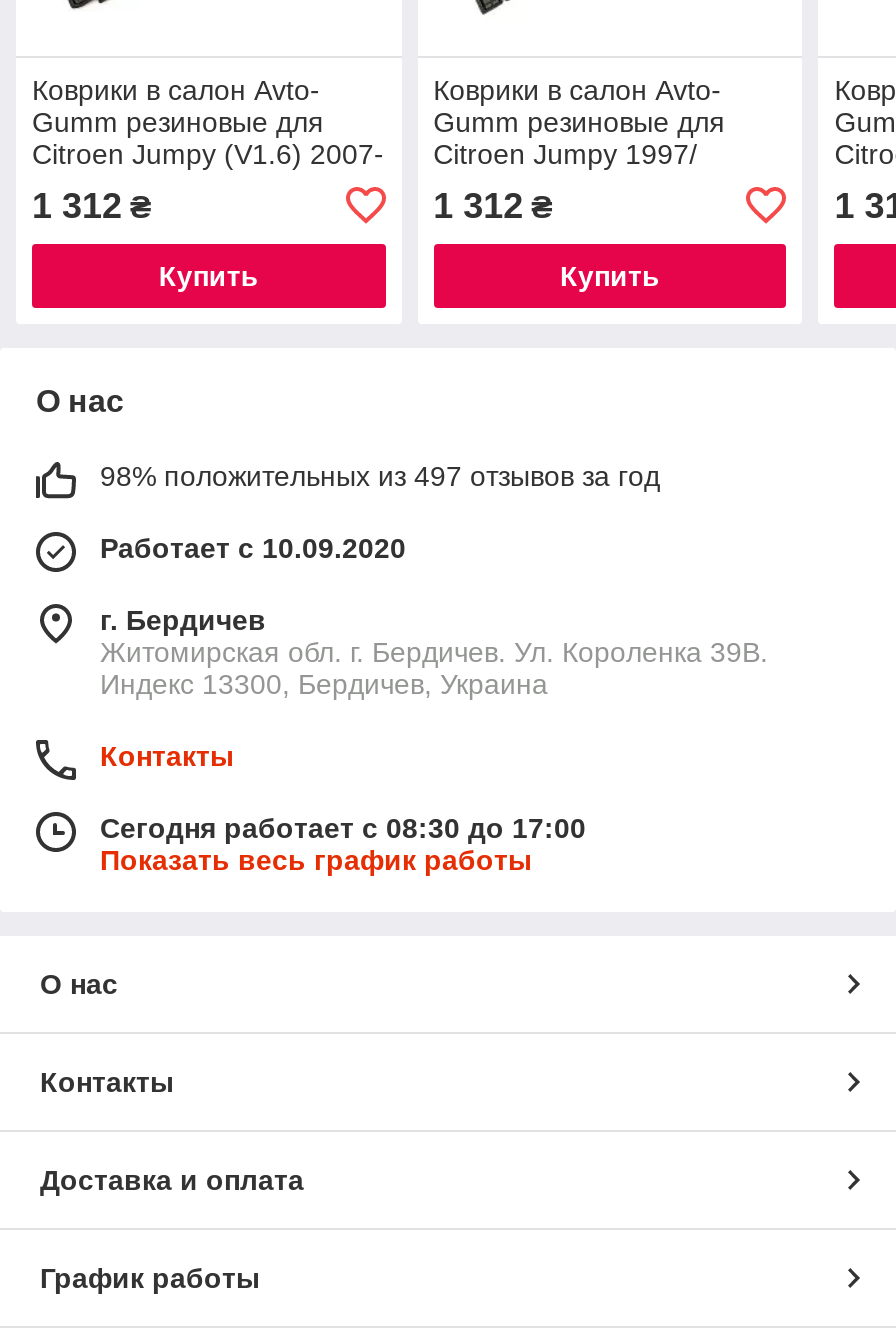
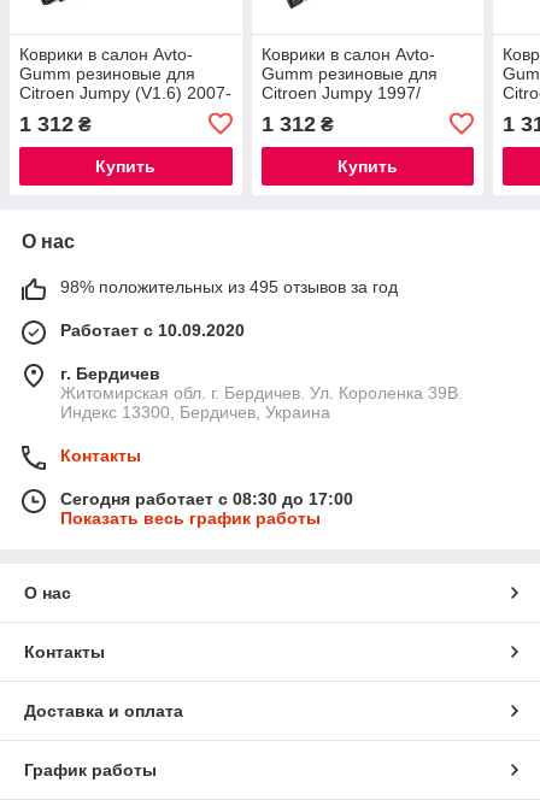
- 98% положительных из 497 отзывов за год
+ 98% положительных из 495 отзывов за год
